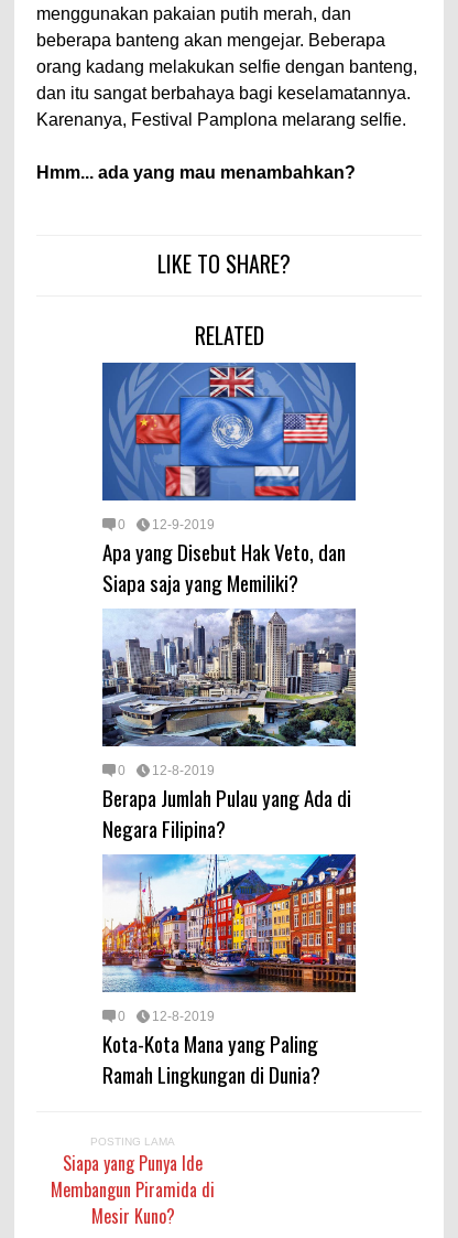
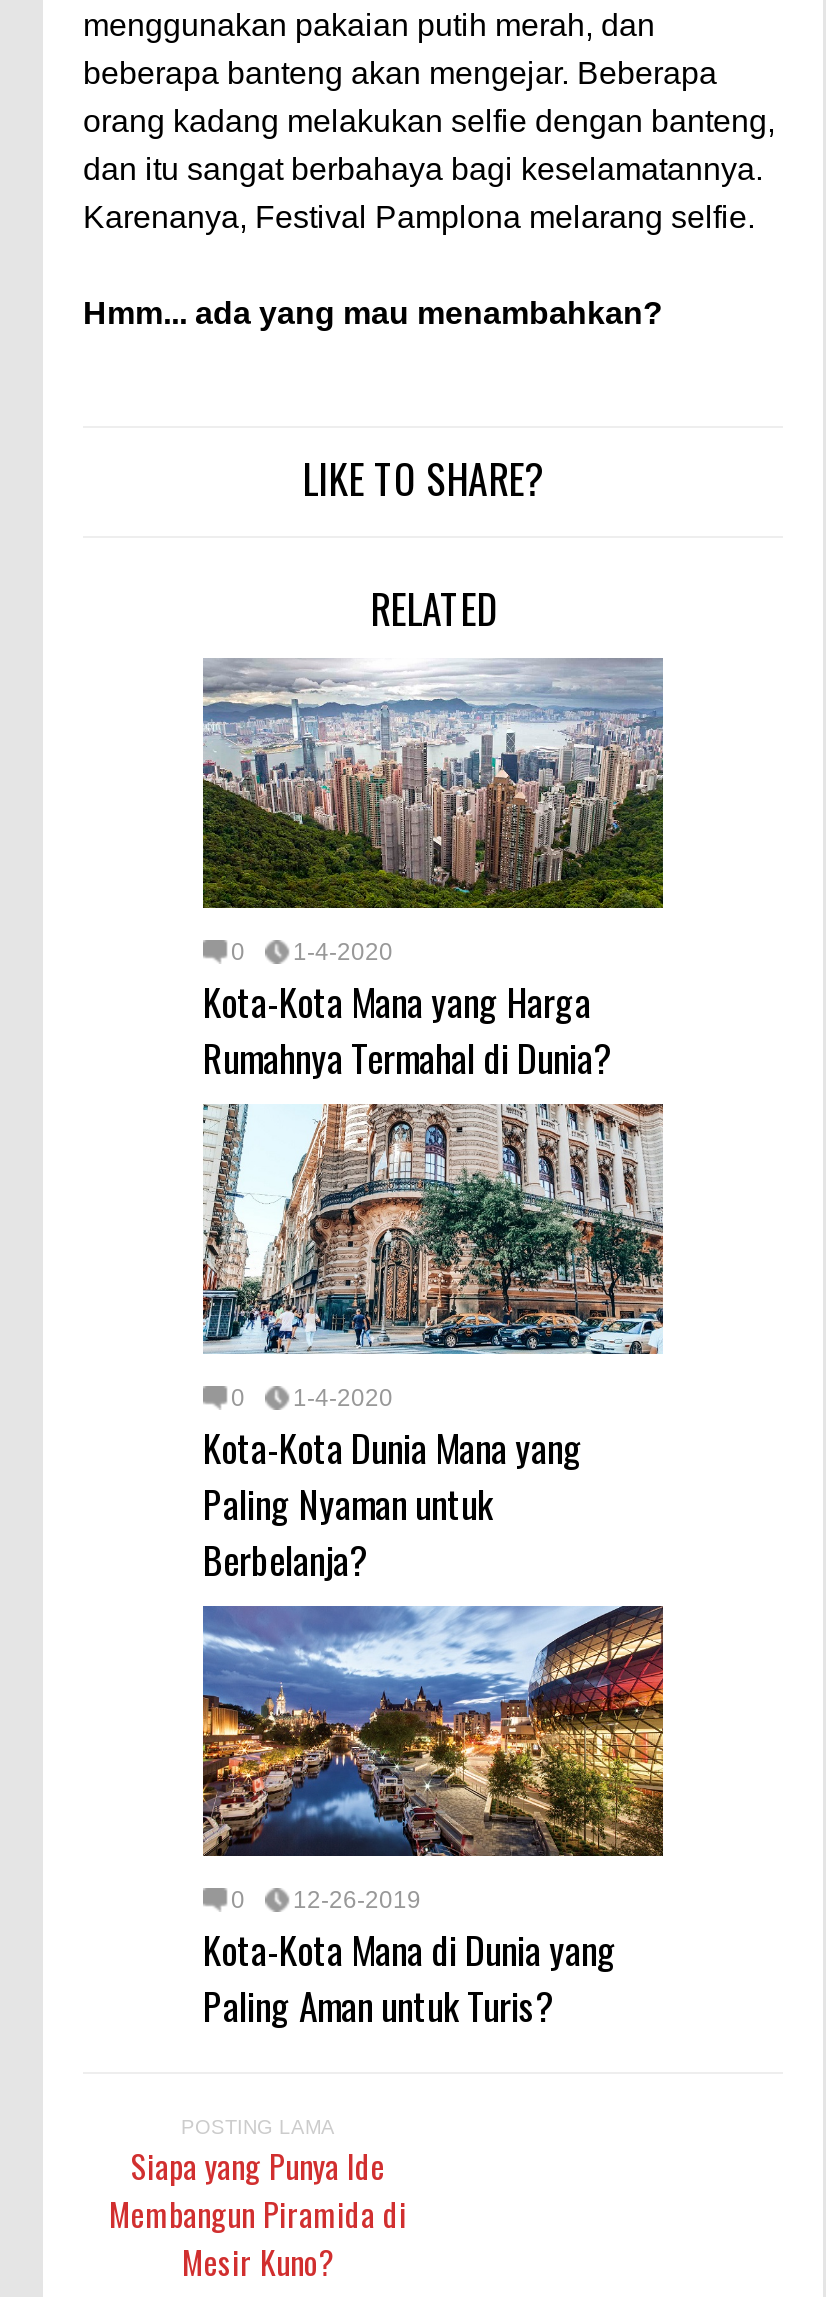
- [image]
- 12-9-2019
- Apa yang Disebut Hak Veto, dan
- Siapa saja yang Memiliki?
+ [image]
+ 1-4-2020
+ Kota-Kota Mana yang Harga
+ Rumahnya Termahal di Dunia?

- [image]
- 12-8-2019
- Berapa Jumlah Pulau yang Ada di
- Negara Filipina?
+ [image]
+ 1-4-2020
+ Kota-Kota Dunia Mana yang
+ Paling Nyaman untuk
+ Berbelanja?

- [image]
- 12-8-2019
- Kota-Kota Mana yang Paling
- Ramah Lingkungan di Dunia?
+ [image]
+ 12-26-2019
+ Kota-Kota Mana di Dunia yang
+ Paling Aman untuk Turis?
